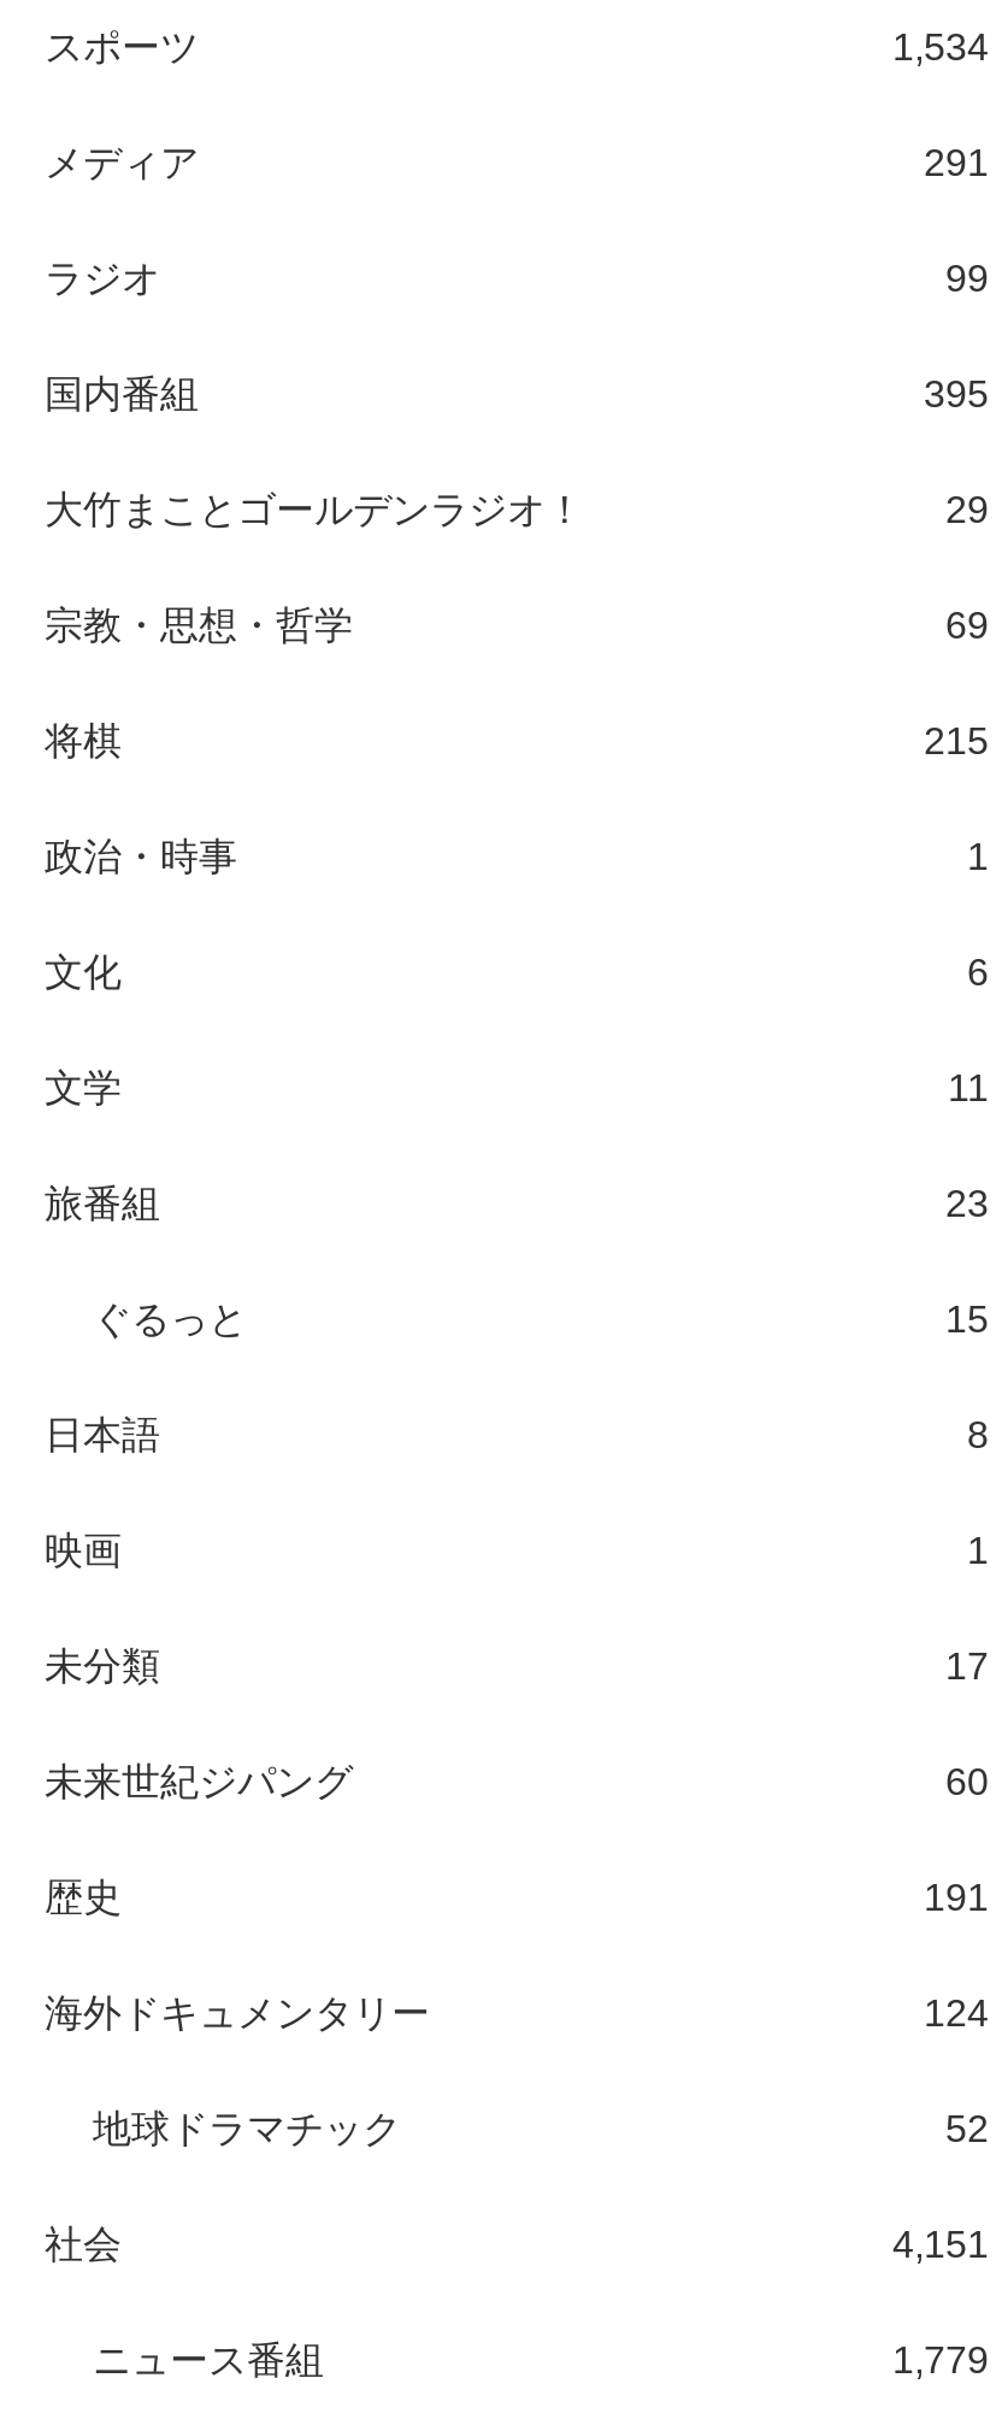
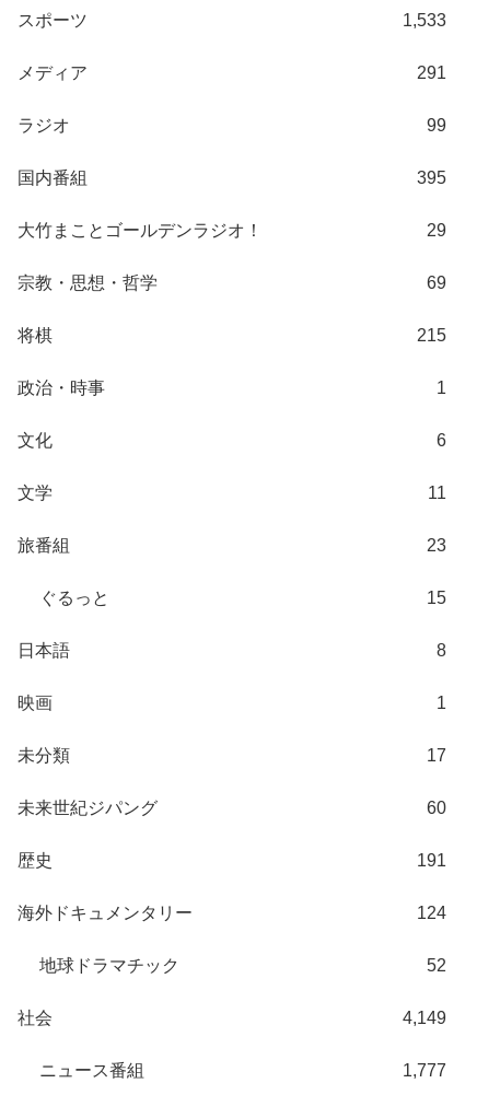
- 1,534
+ 1,533

- 4,151
+ 4,149

- 1,779
+ 1,777
